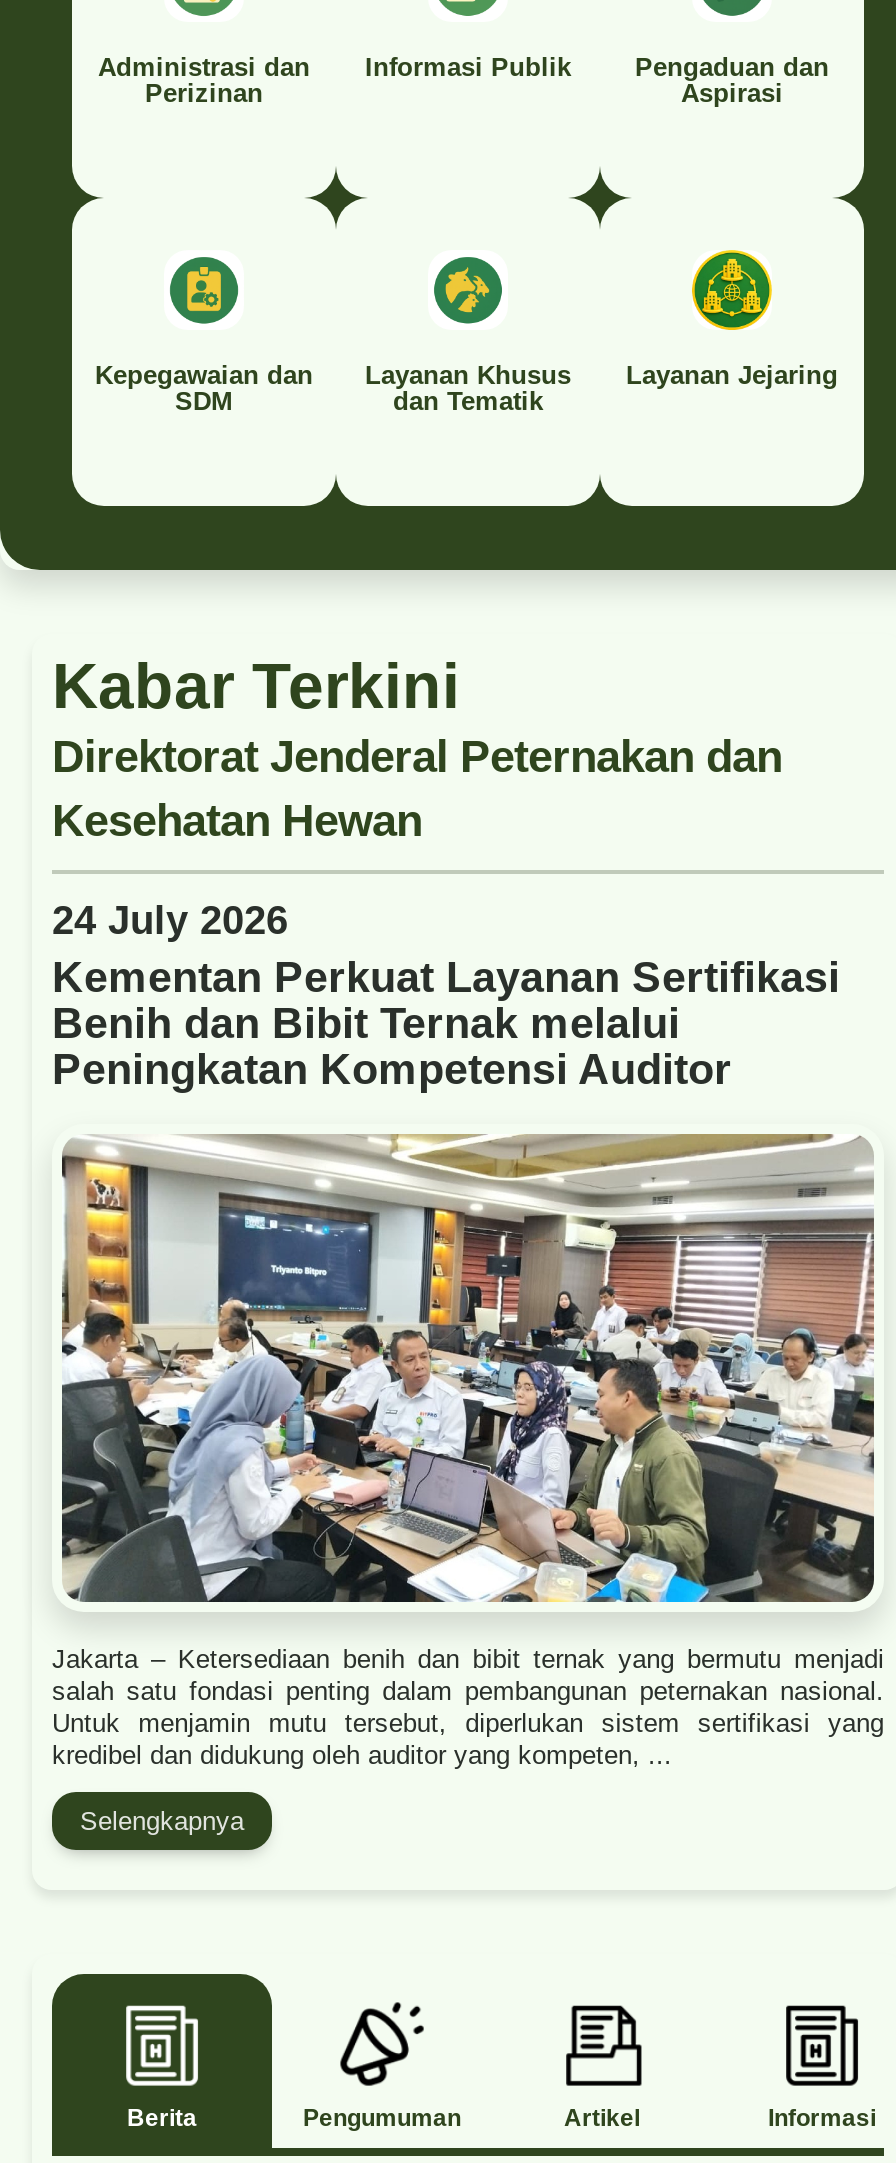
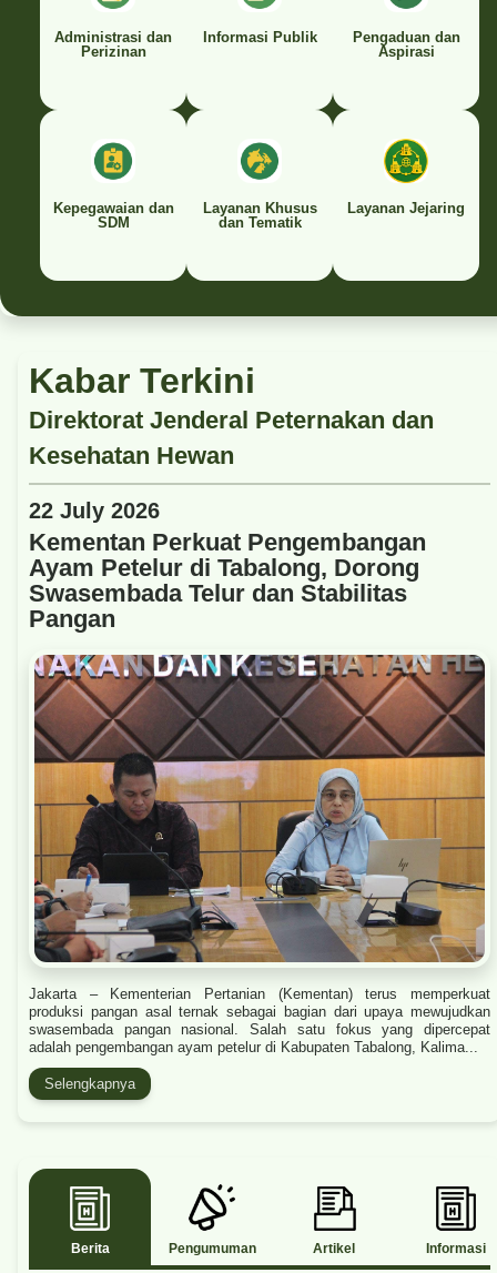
- 24 July 2026
- Kementan Perkuat Layanan Sertifikasi
- Benih dan Bibit Ternak melalui
- Peningkatan Kompetensi Auditor
+ 22 July 2026
+ Kementan Perkuat Pengembangan
+ Ayam Petelur di Tabalong, Dorong
+ Swasembada Telur dan Stabilitas
+ Pangan

- [image]
+ [image]

- Jakarta – Ketersediaan benih dan bibit ternak yang bermutu menjadi
- salah satu fondasi penting dalam pembangunan peternakan nasional.
- Untuk menjamin mutu tersebut, diperlukan sistem sertifikasi yang
- kredibel dan didukung oleh auditor yang kompeten, ...
+ Jakarta – Kementerian Pertanian (Kementan) terus memperkuat
+ produksi pangan asal ternak sebagai bagian dari upaya mewujudkan
+ swasembada pangan nasional. Salah satu fokus yang dipercepat
+ adalah pengembangan ayam petelur di Kabupaten Tabalong, Kalima...
